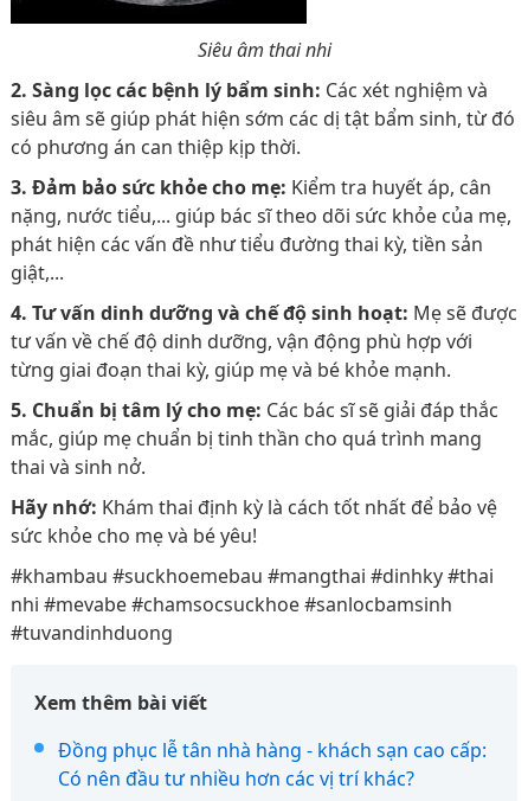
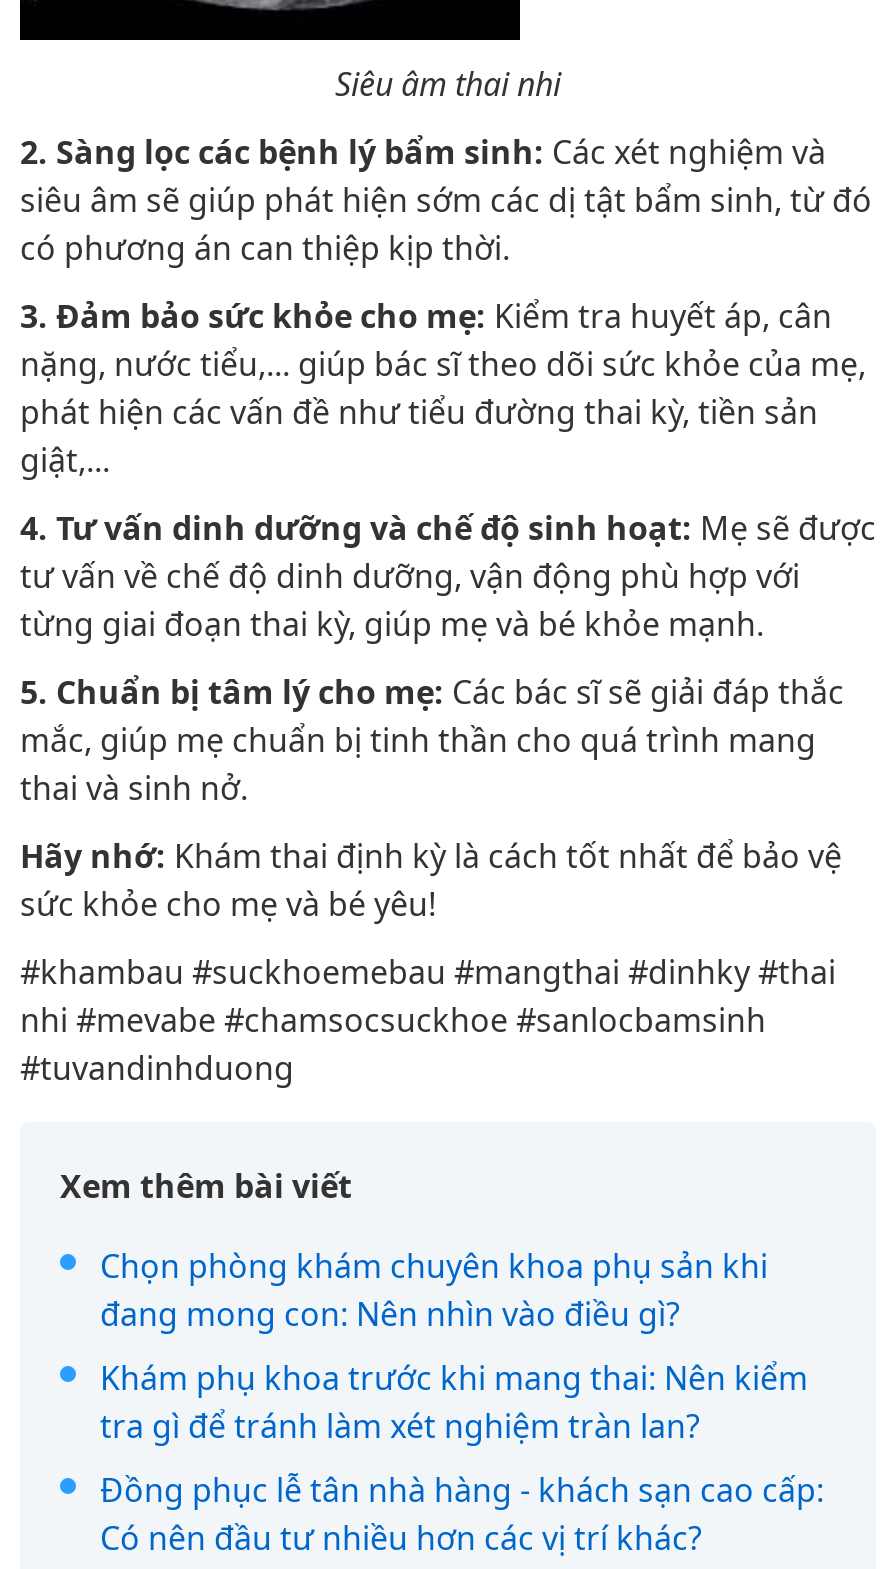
+ Chọn phòng khám chuyên khoa phụ sản khi
+ đang mong con: Nên nhìn vào điều gì?
+ Khám phụ khoa trước khi mang thai: Nên kiểm
+ tra gì để tránh làm xét nghiệm tràn lan?
